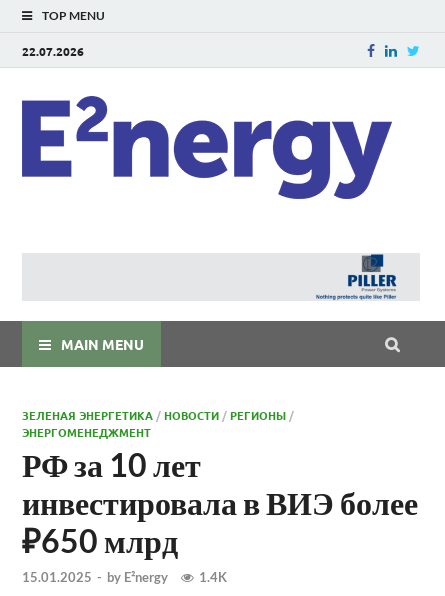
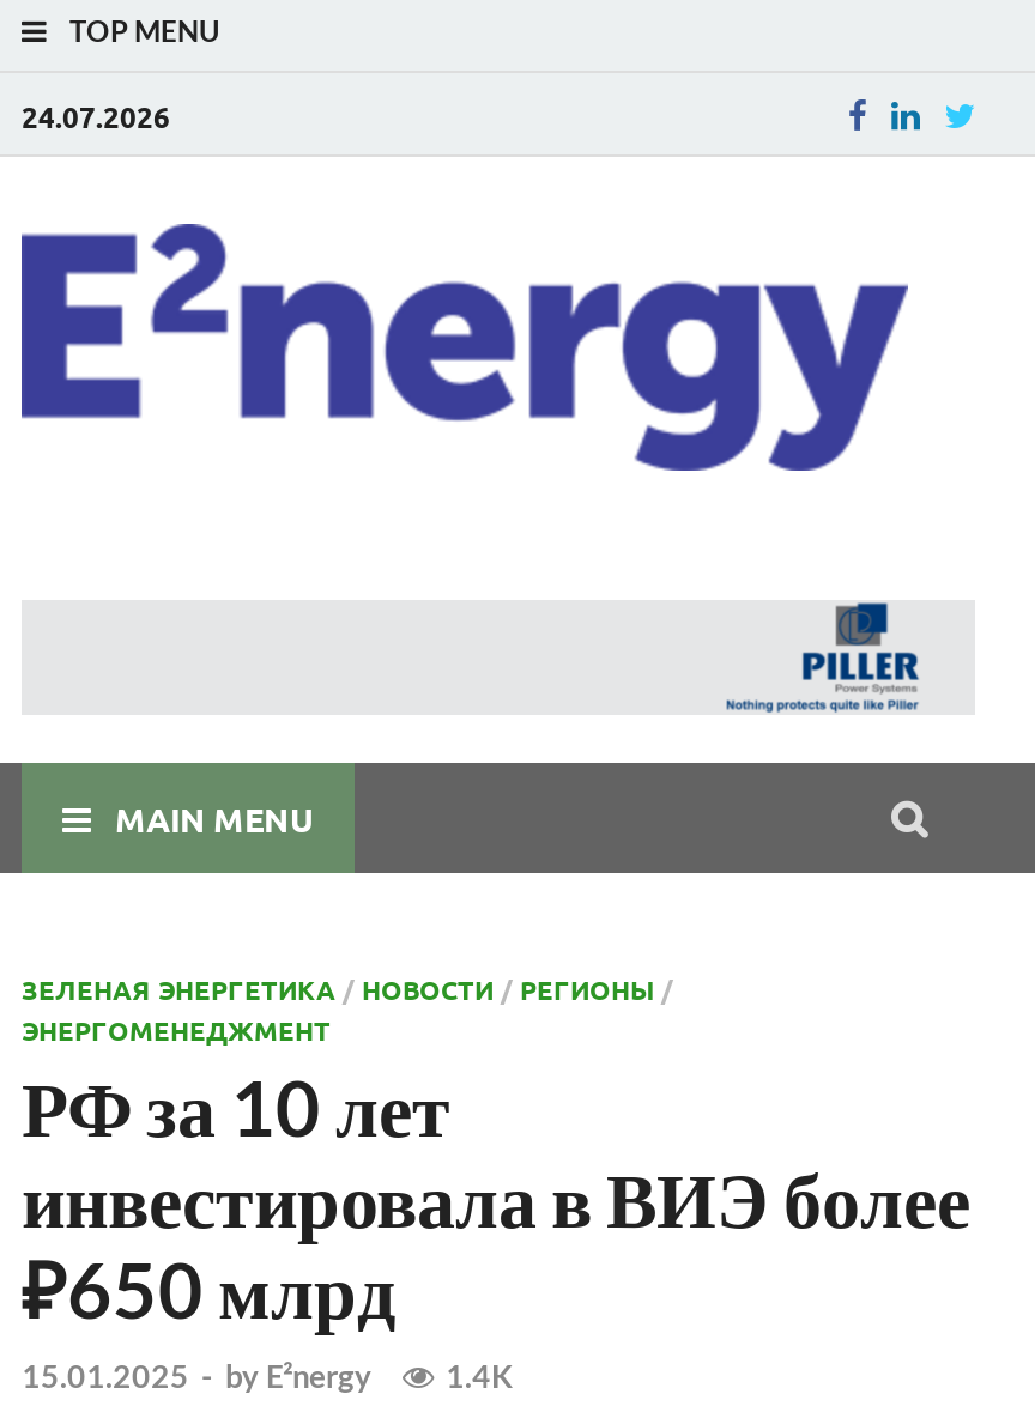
- 22.07.2026
+ 24.07.2026
